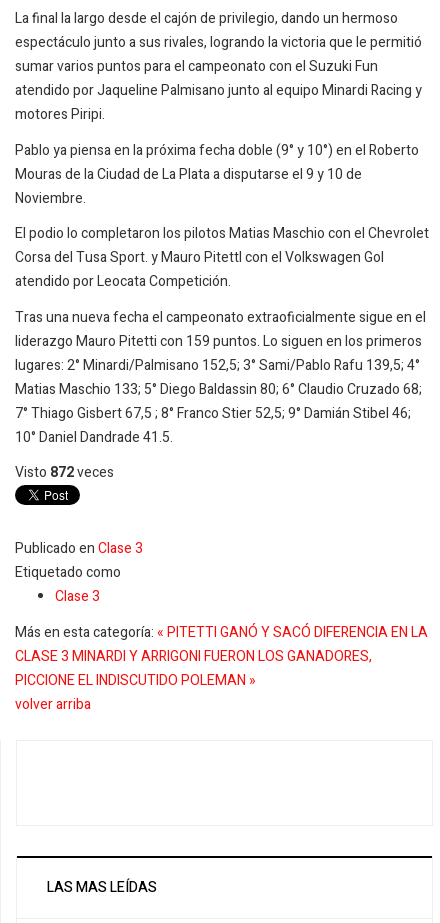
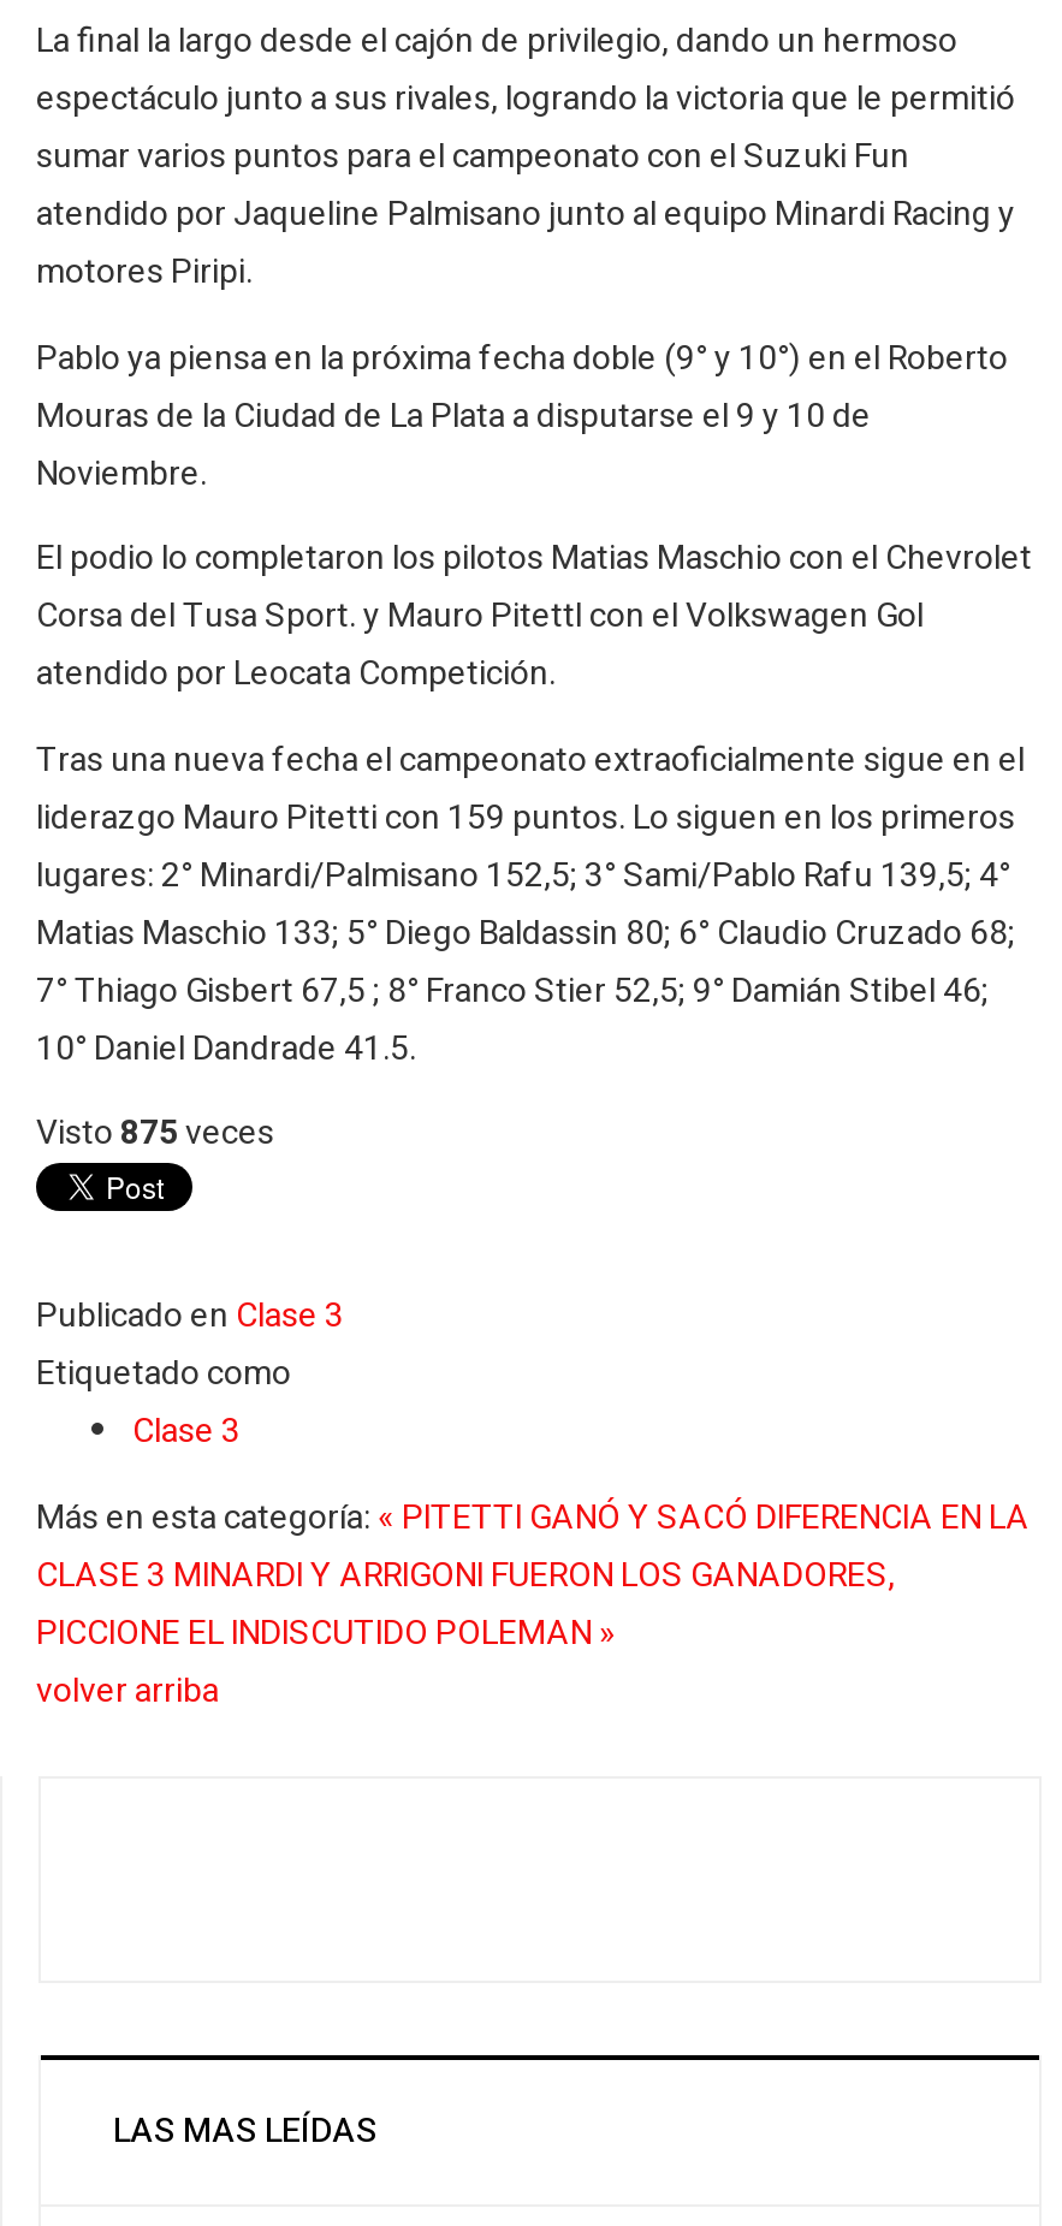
- Visto 872veces
+ Visto 875veces
